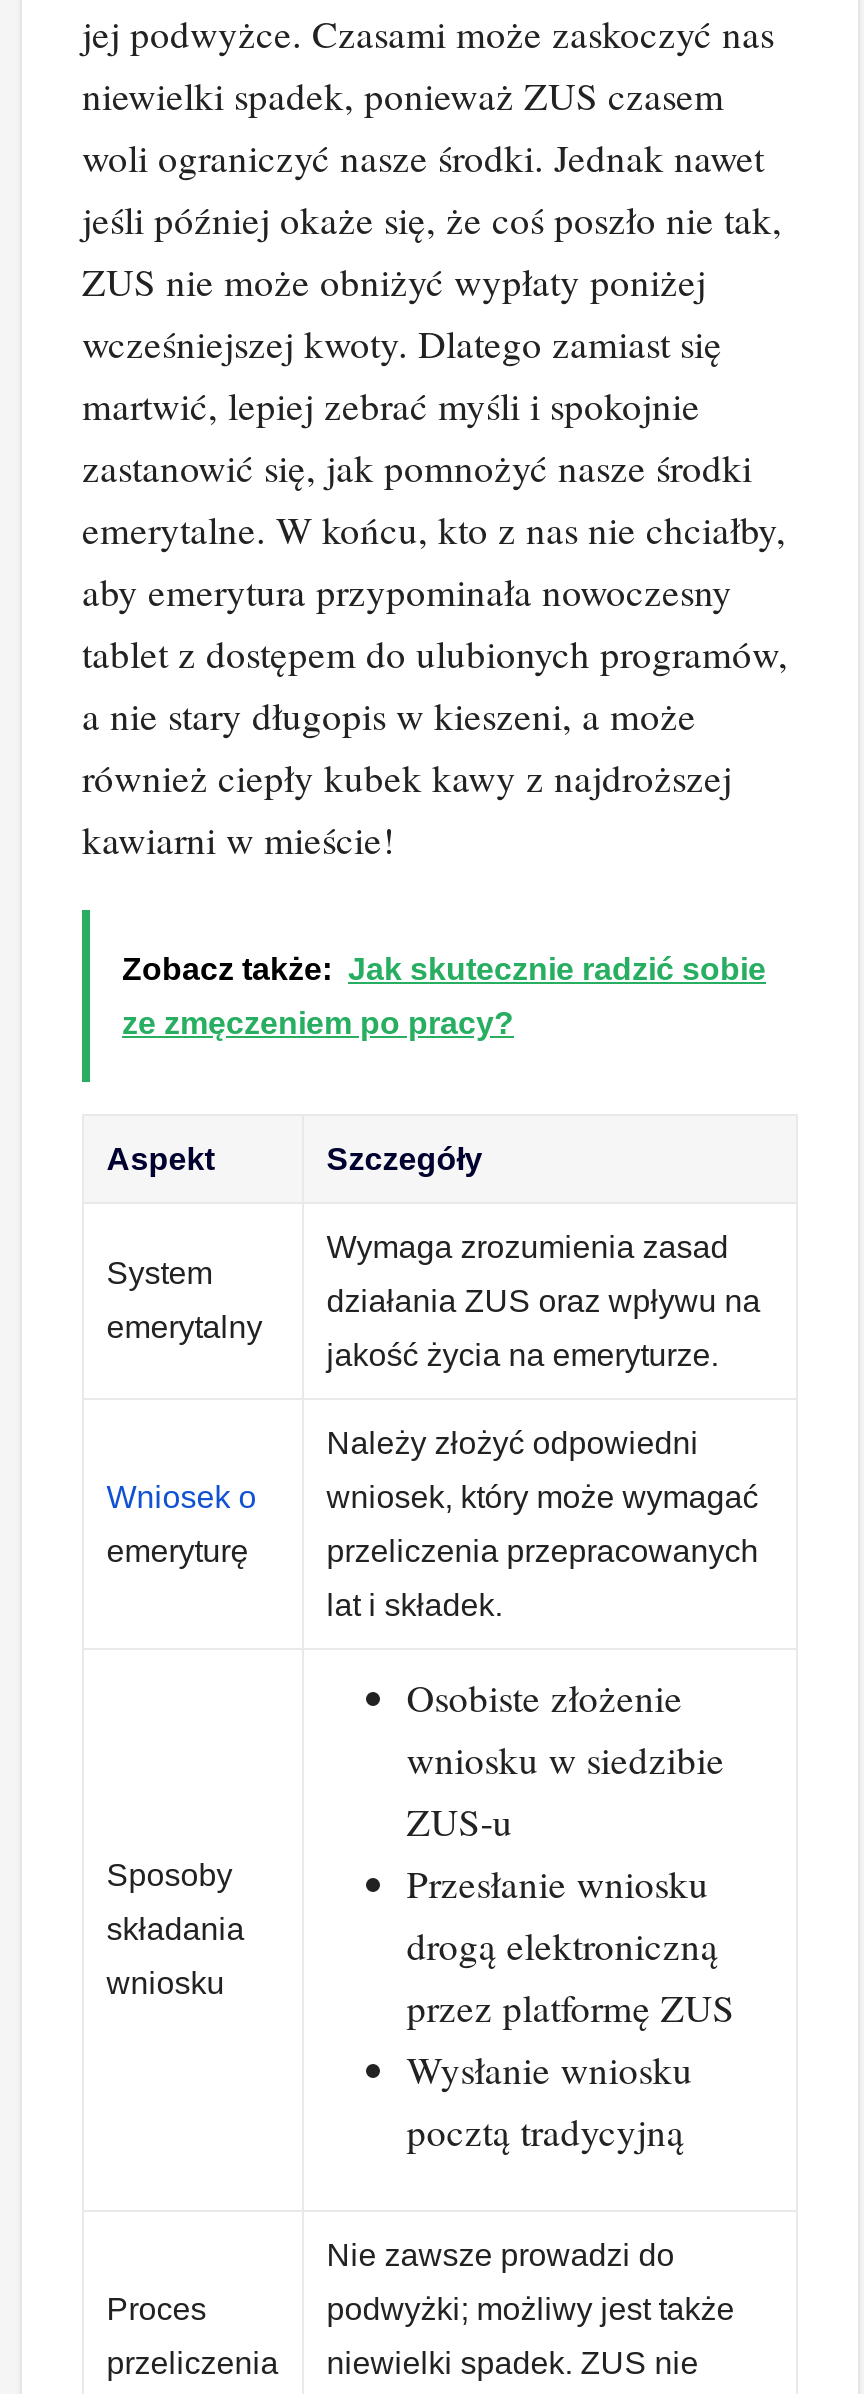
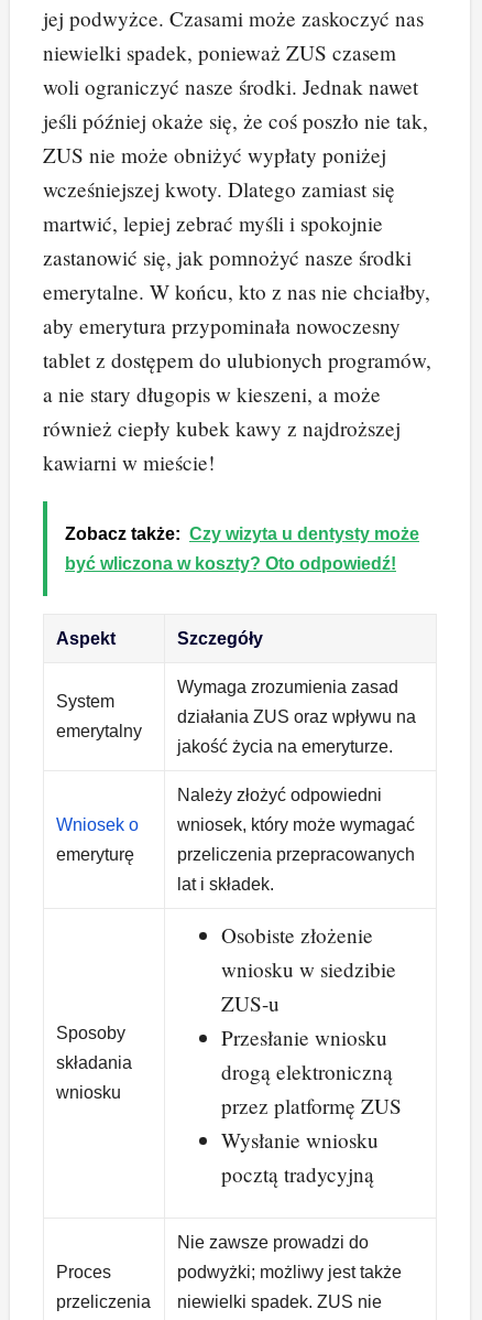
- Zobacz także: Jak skutecznie radzić sobie
+ Zobacz także: Czy wizyta u dentysty może

- ze zmęczeniem po pracy?
+ być wliczona w koszty? Oto odpowiedź!
